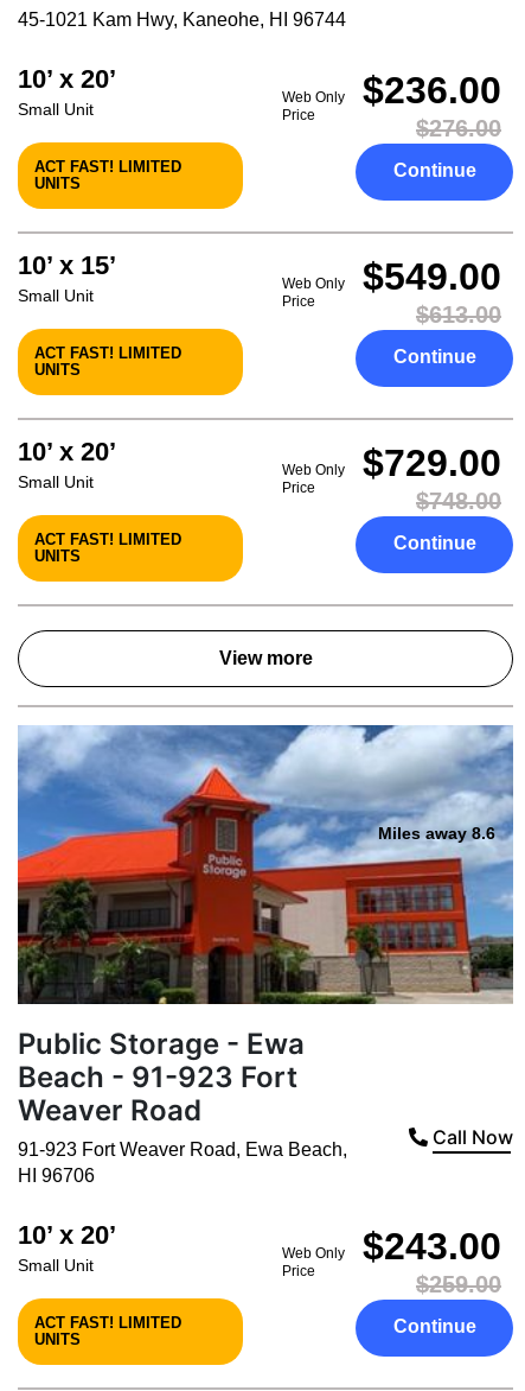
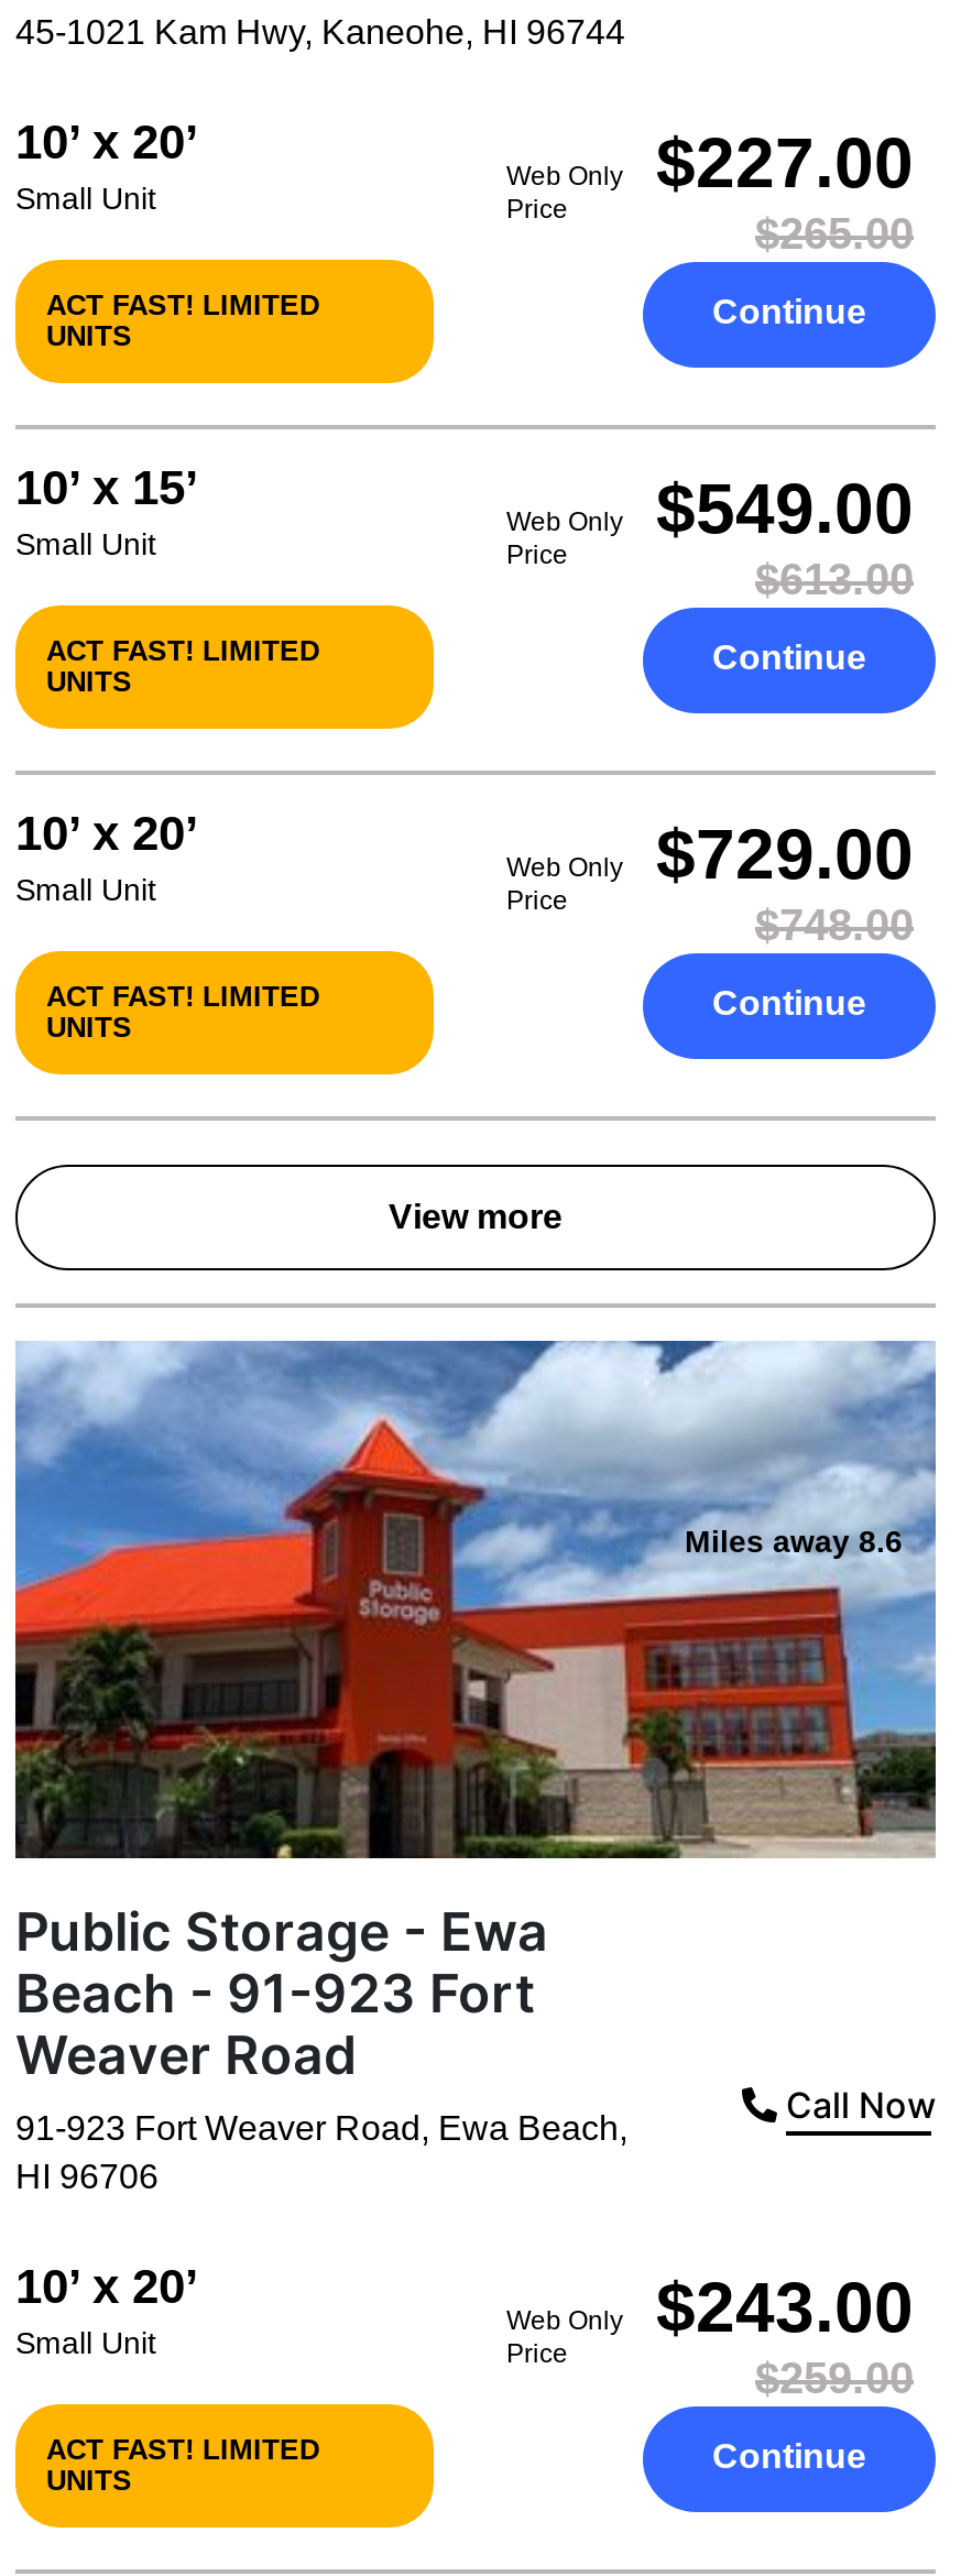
- Web Only $236.00
+ Web Only $227.00

- $276.00
+ $265.00
